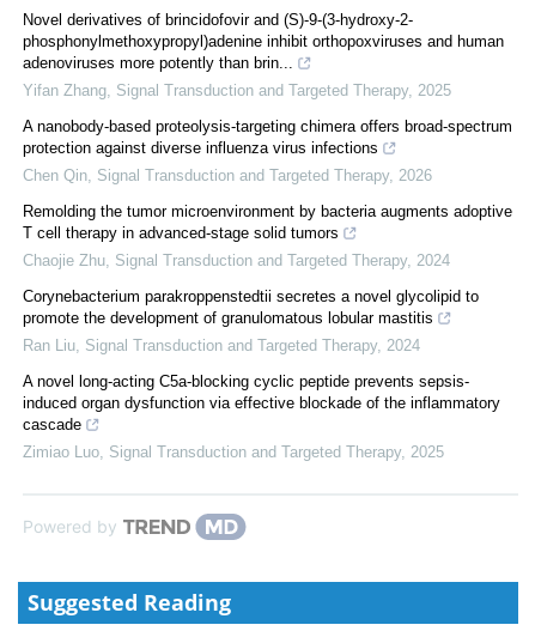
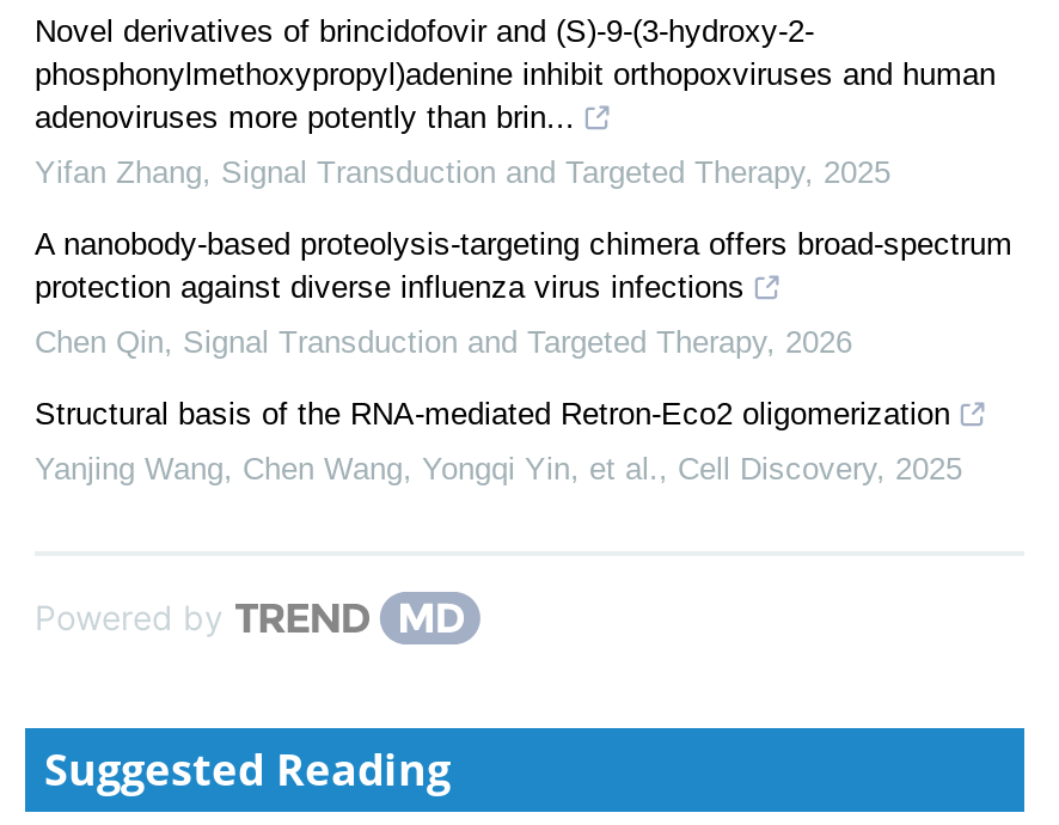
- Remolding the tumor microenvironment by bacteria augments adoptive
- T cell therapy in advanced-stage solid tumors
- Chaojie Zhu, Signal Transduction and Targeted Therapy, 2024
- Corynebacterium parakroppenstedtii secretes a novel glycolipid to
- promote the development of granulomatous lobular mastitis
- Ran Liu, Signal Transduction and Targeted Therapy, 2024
- A novel long-acting C5a-blocking cyclic peptide prevents sepsis-
- induced organ dysfunction via effective blockade of the inflammatory
- cascade
- Zimiao Luo, Signal Transduction and Targeted Therapy, 2025
+ Structural basis of the RNA-mediated Retron-Eco2 oligomerization
+ Yanjing Wang, Chen Wang, Yongqi Yin, et al., Cell Discovery, 2025
